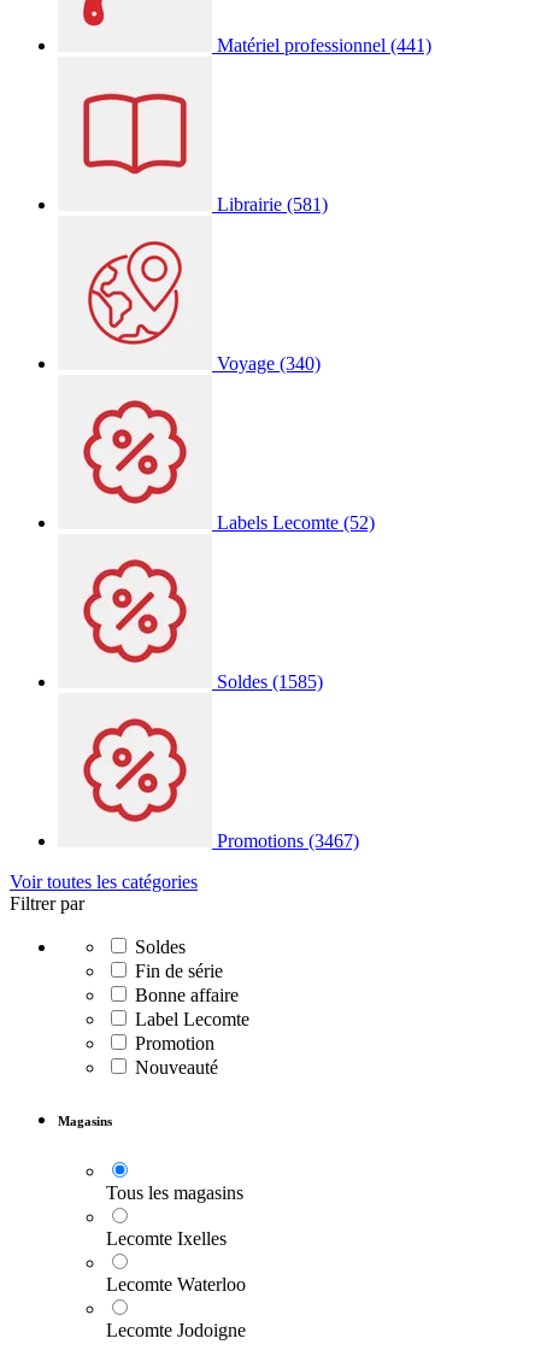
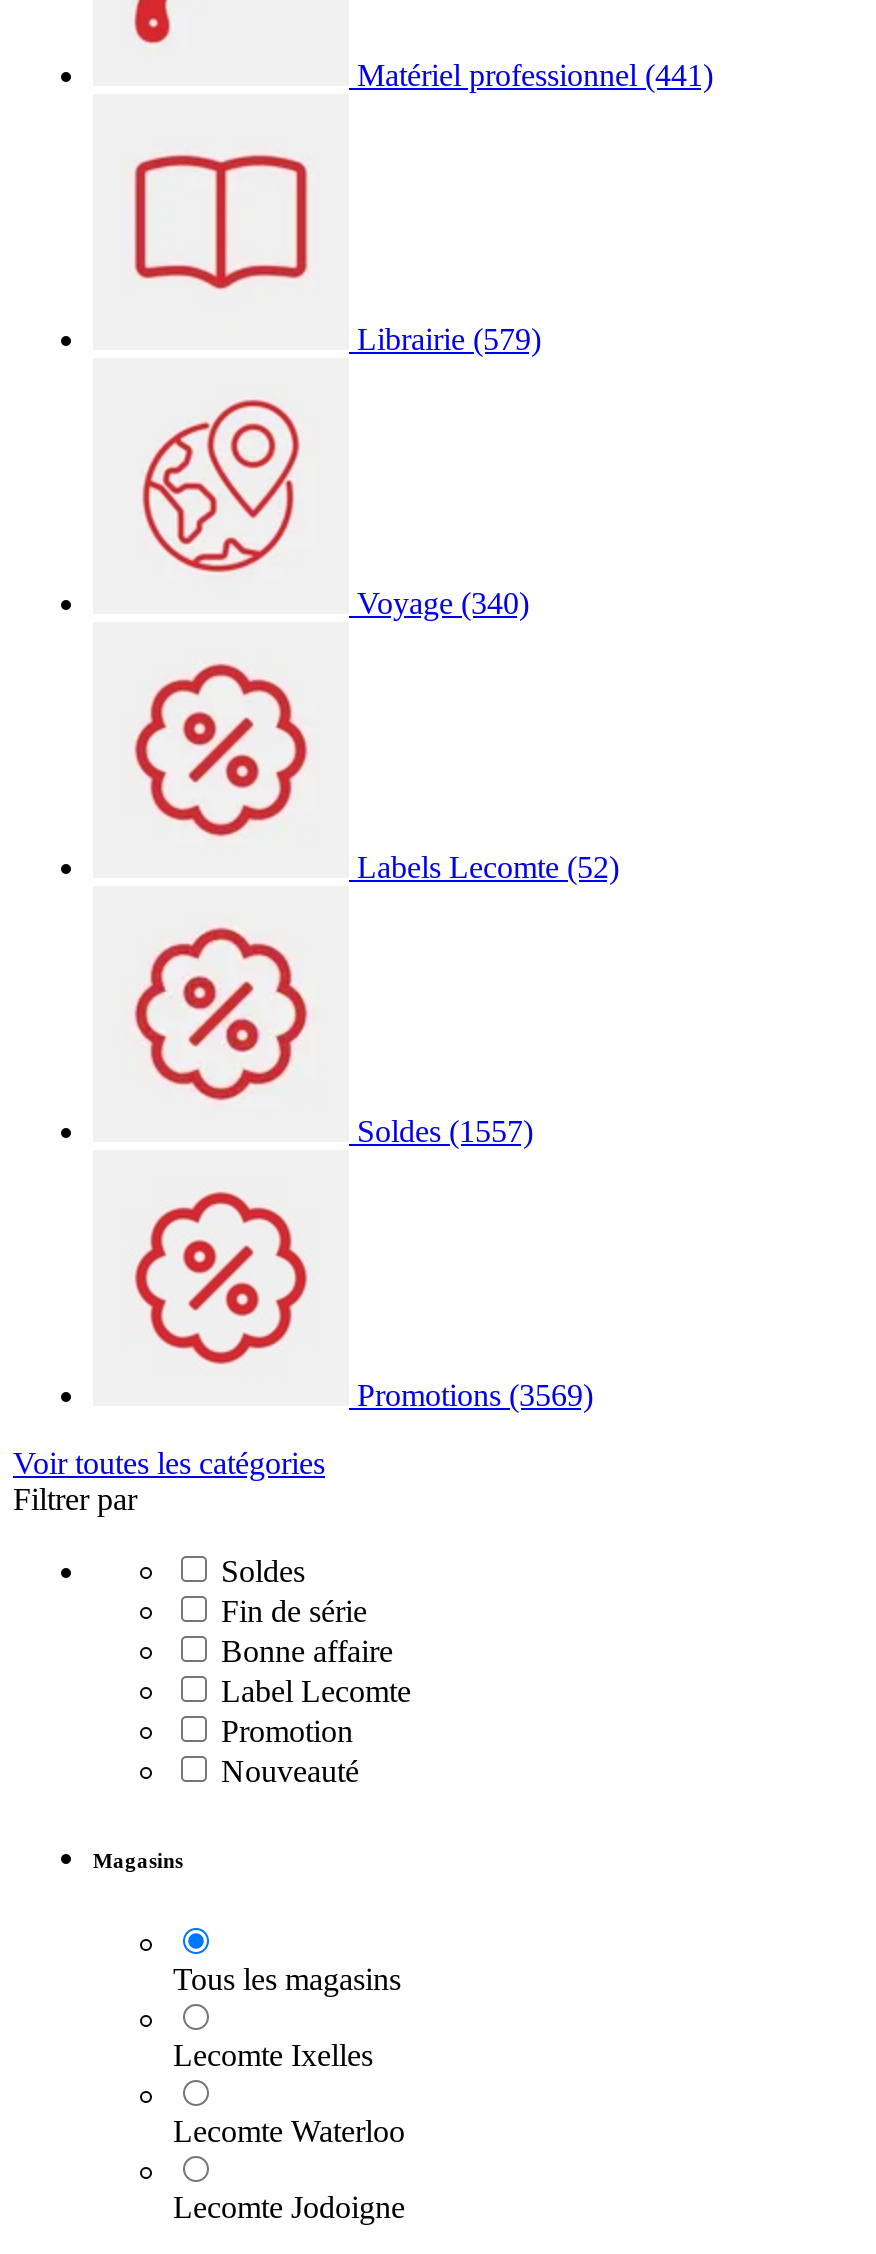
- Librairie (581)
+ Librairie (579)

- Soldes (1585)
+ Soldes (1557)

- Promotions (3467)
+ Promotions (3569)
